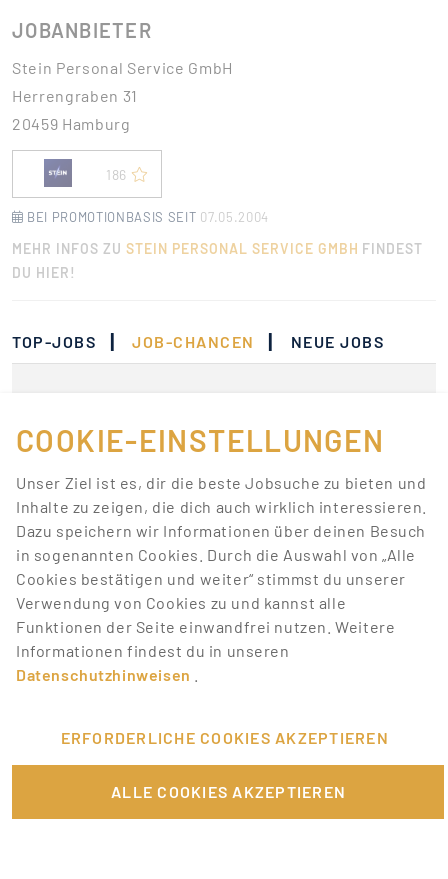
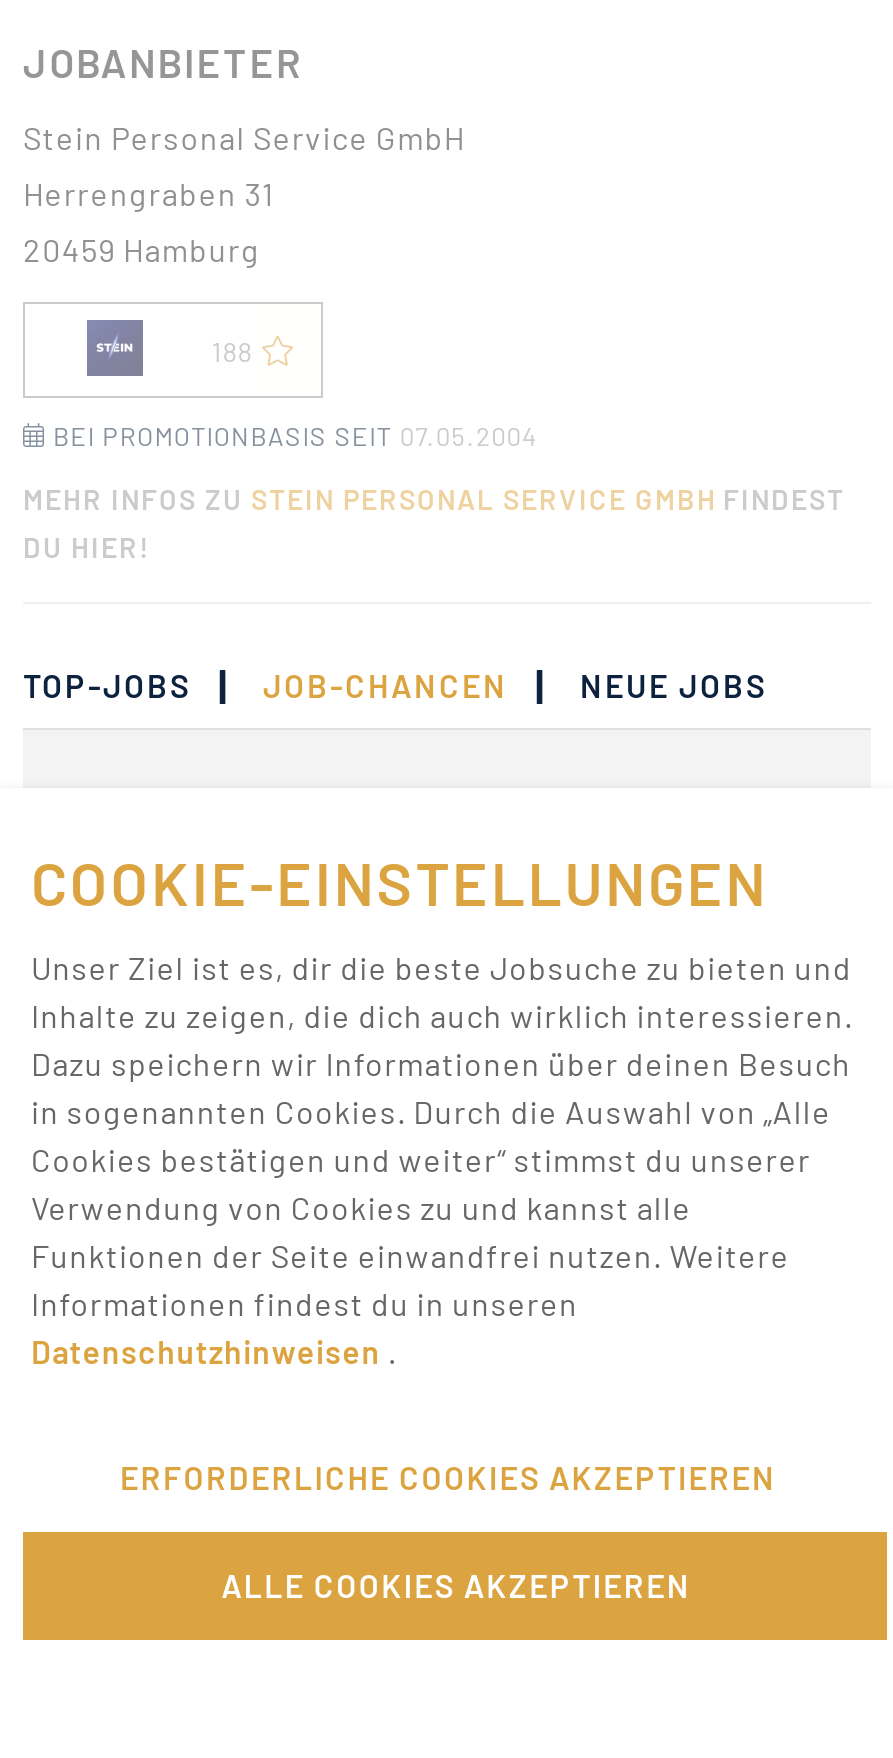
- 186
+ 188
